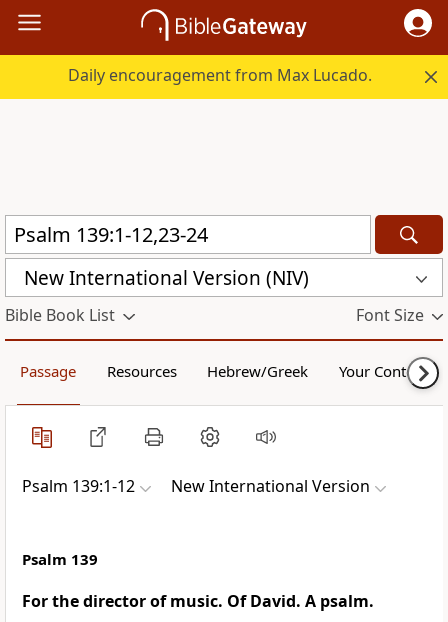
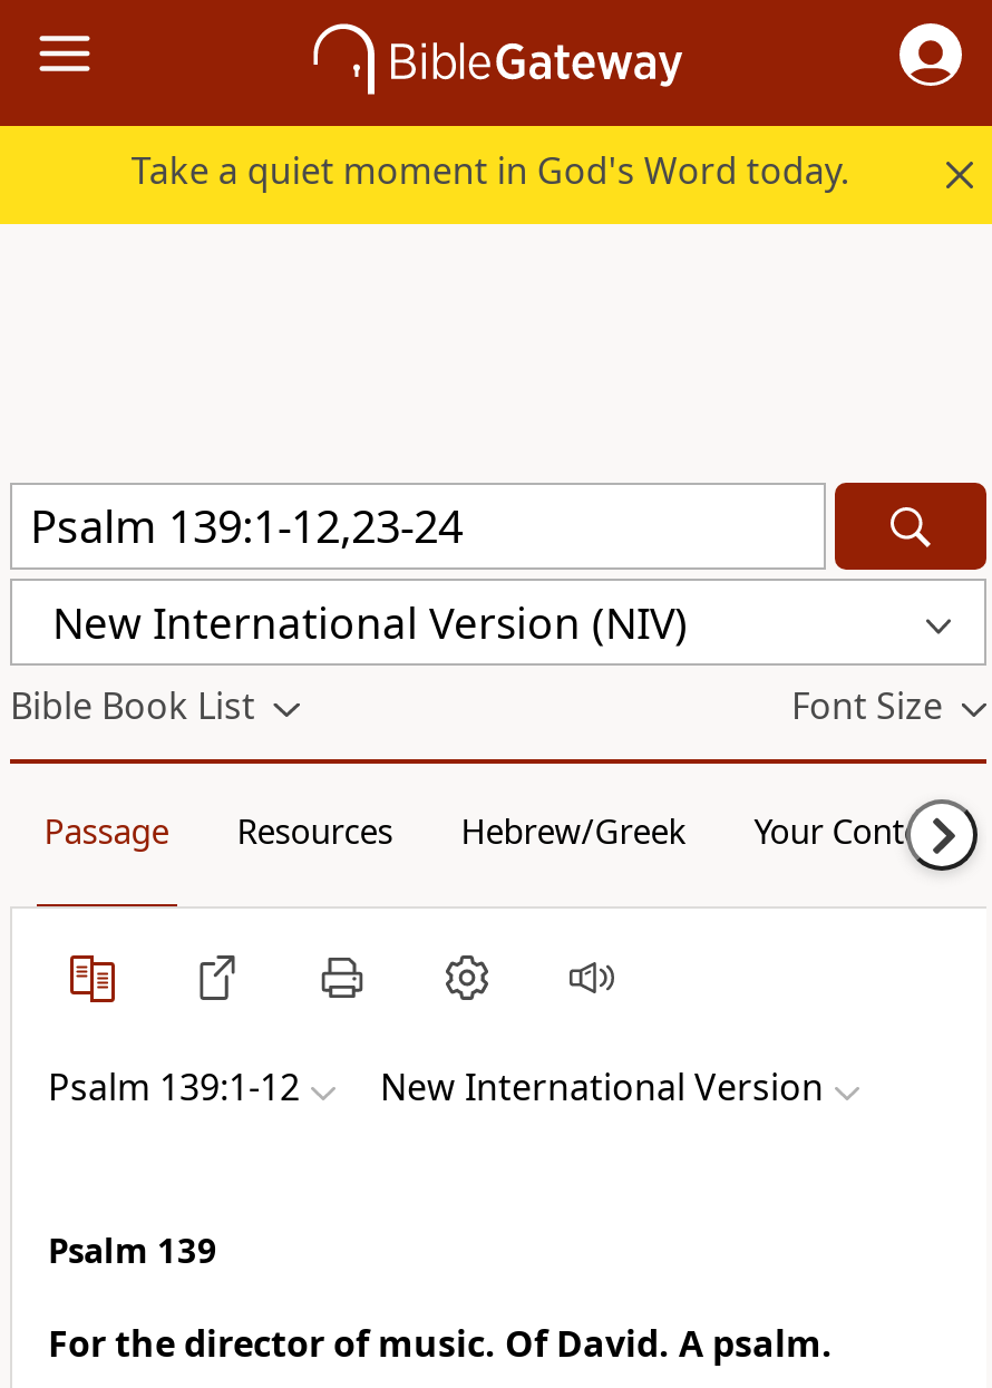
- Daily encouragement from Max Lucado.
+ Take a quiet moment in God's Word today.
